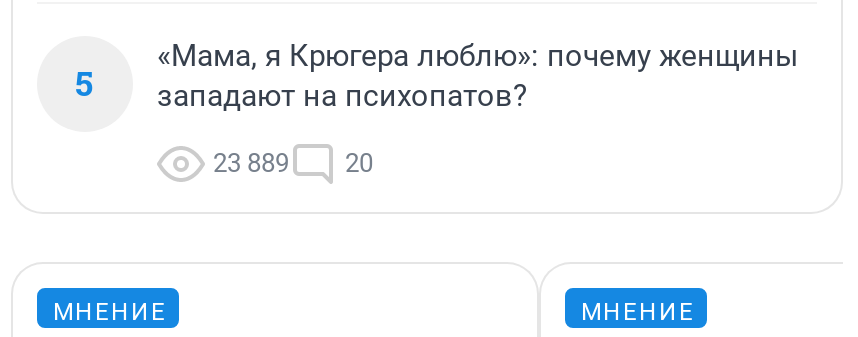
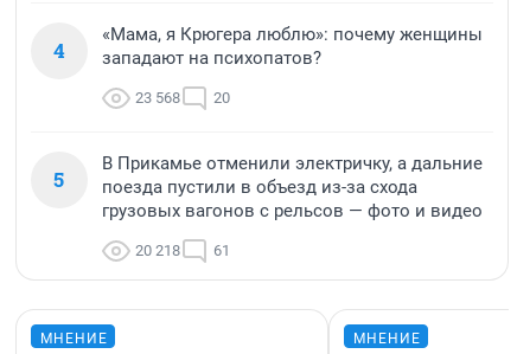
- 5 западают на психопатов?
+ 4 западают на психопатов?

- 23 889 20
+ 23 568 20

+ 5

+ В Прикамье отменили электричку, а дальние
+ поезда пустили в объезд из-за схода
+ грузовых вагонов с рельсов — фото и видео
+ 20 218
+ 61
